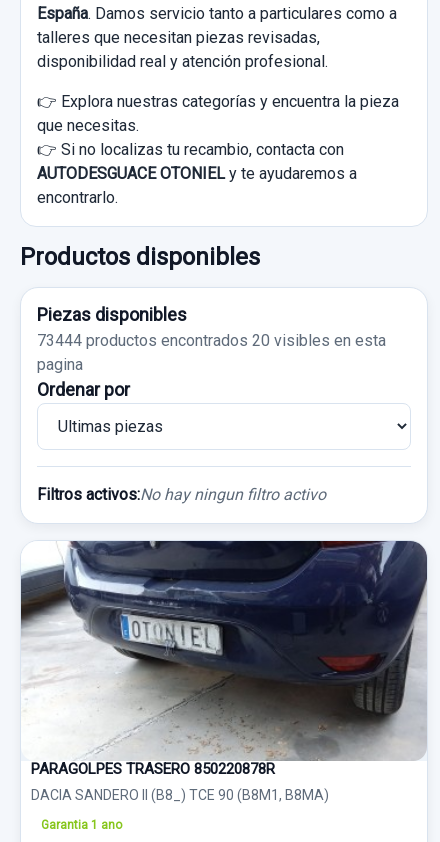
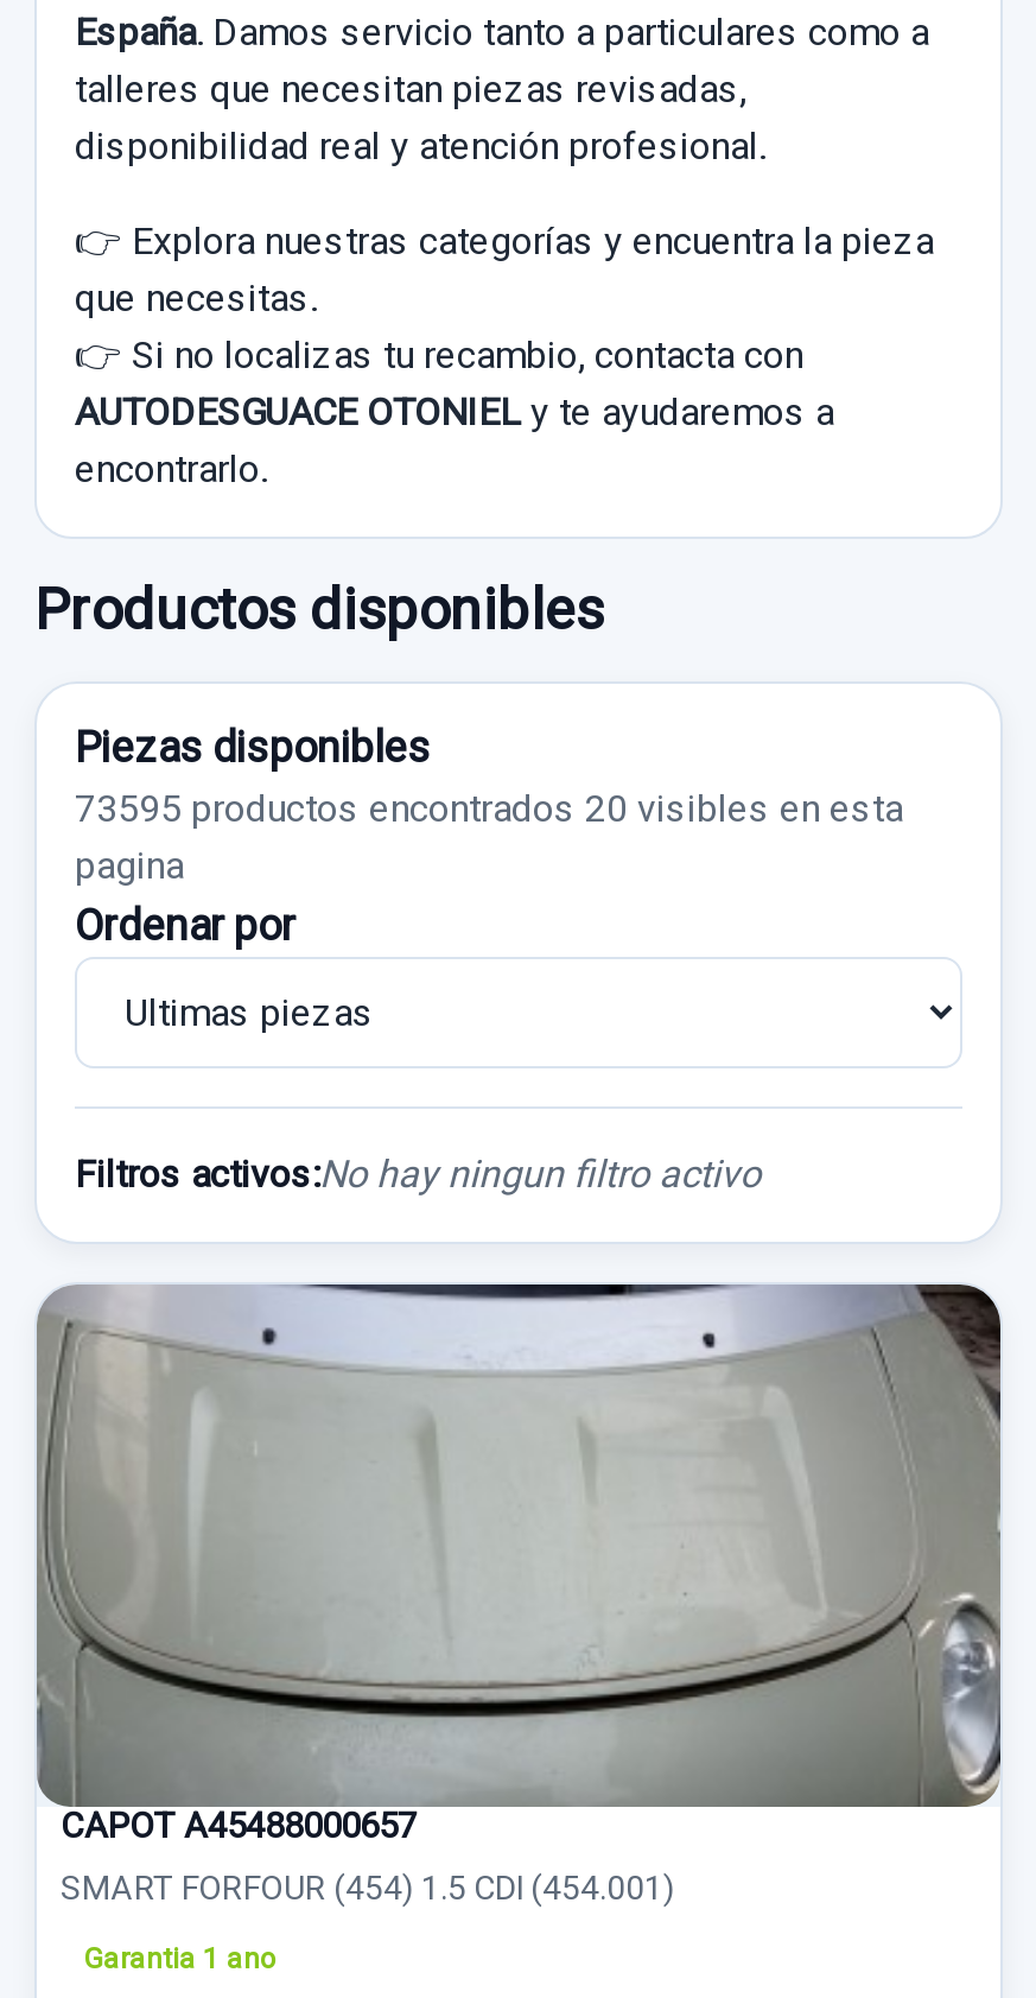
- 73444 productos encontrados 20 visibles en esta
+ 73595 productos encontrados 20 visibles en esta

- [image]
- PARAGOLPES TRASERO 850220878R
+ [image]
+ CAPOT A45488000657

- DACIA SANDERO II (B8_) TCE 90 (B8M1, B8MA)
+ SMART FORFOUR (454) 1.5 CDI (454.001)
